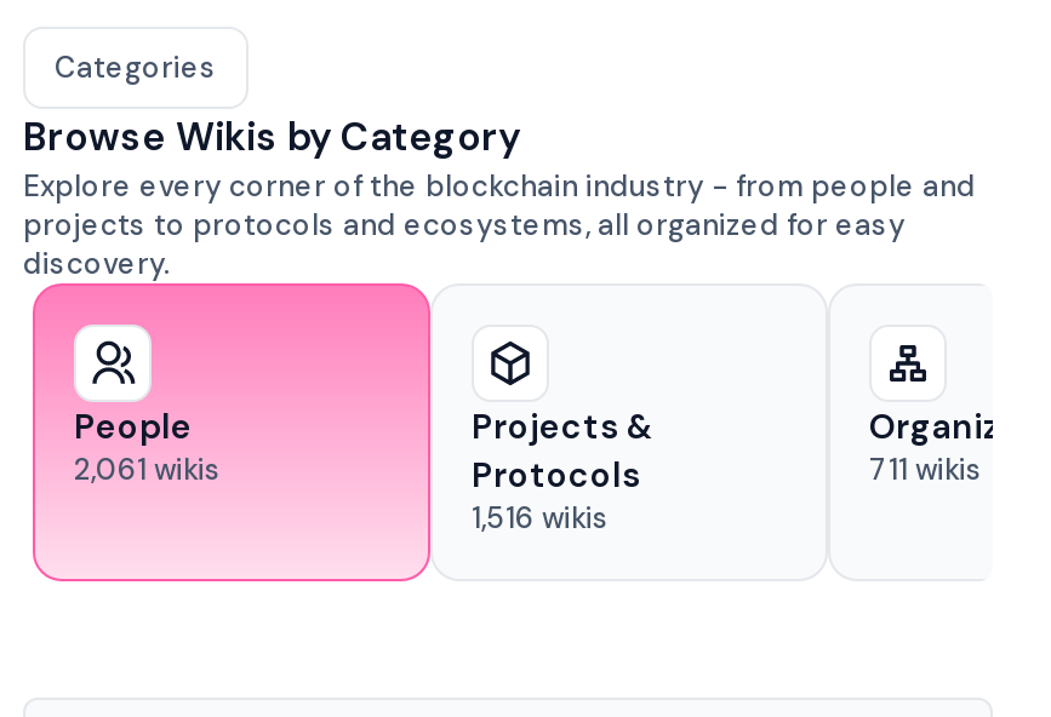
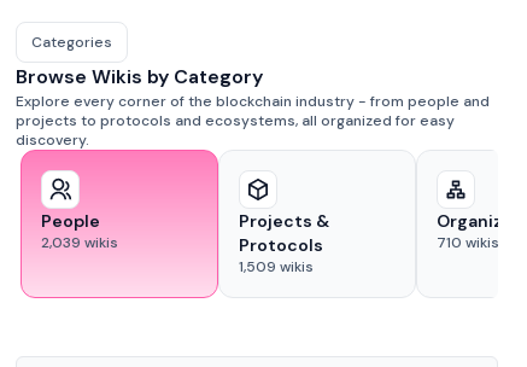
- 2,061 wikis
+ 2,039 wikis

- 711 wikis
+ 710 wikis

- 1,516 wikis
+ 1,509 wikis
